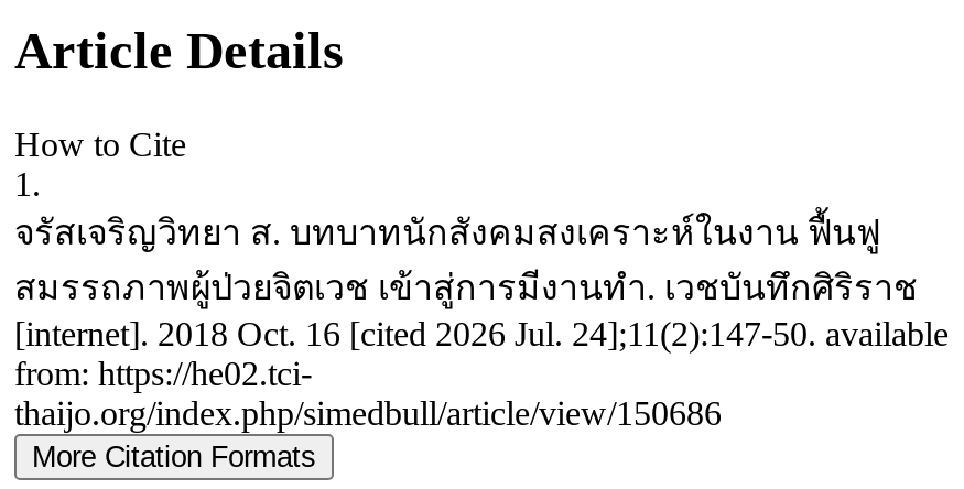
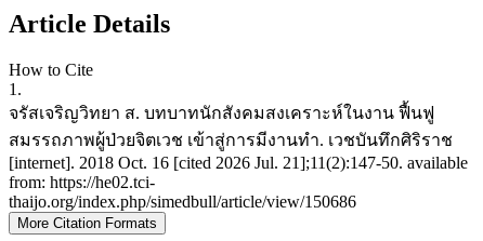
- [internet]. 2018 Oct. 16 [cited 2026 Jul. 24];11(2):147-50. available
+ [internet]. 2018 Oct. 16 [cited 2026 Jul. 21];11(2):147-50. available
